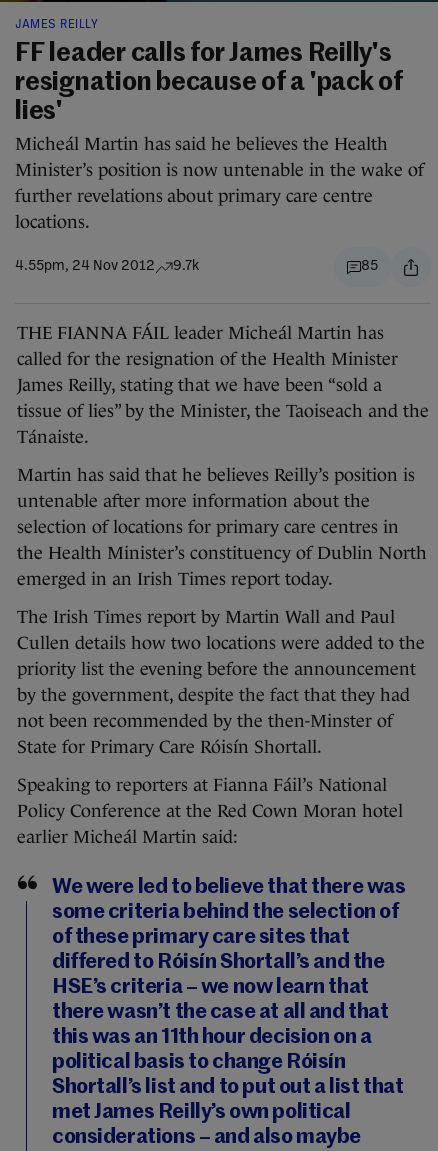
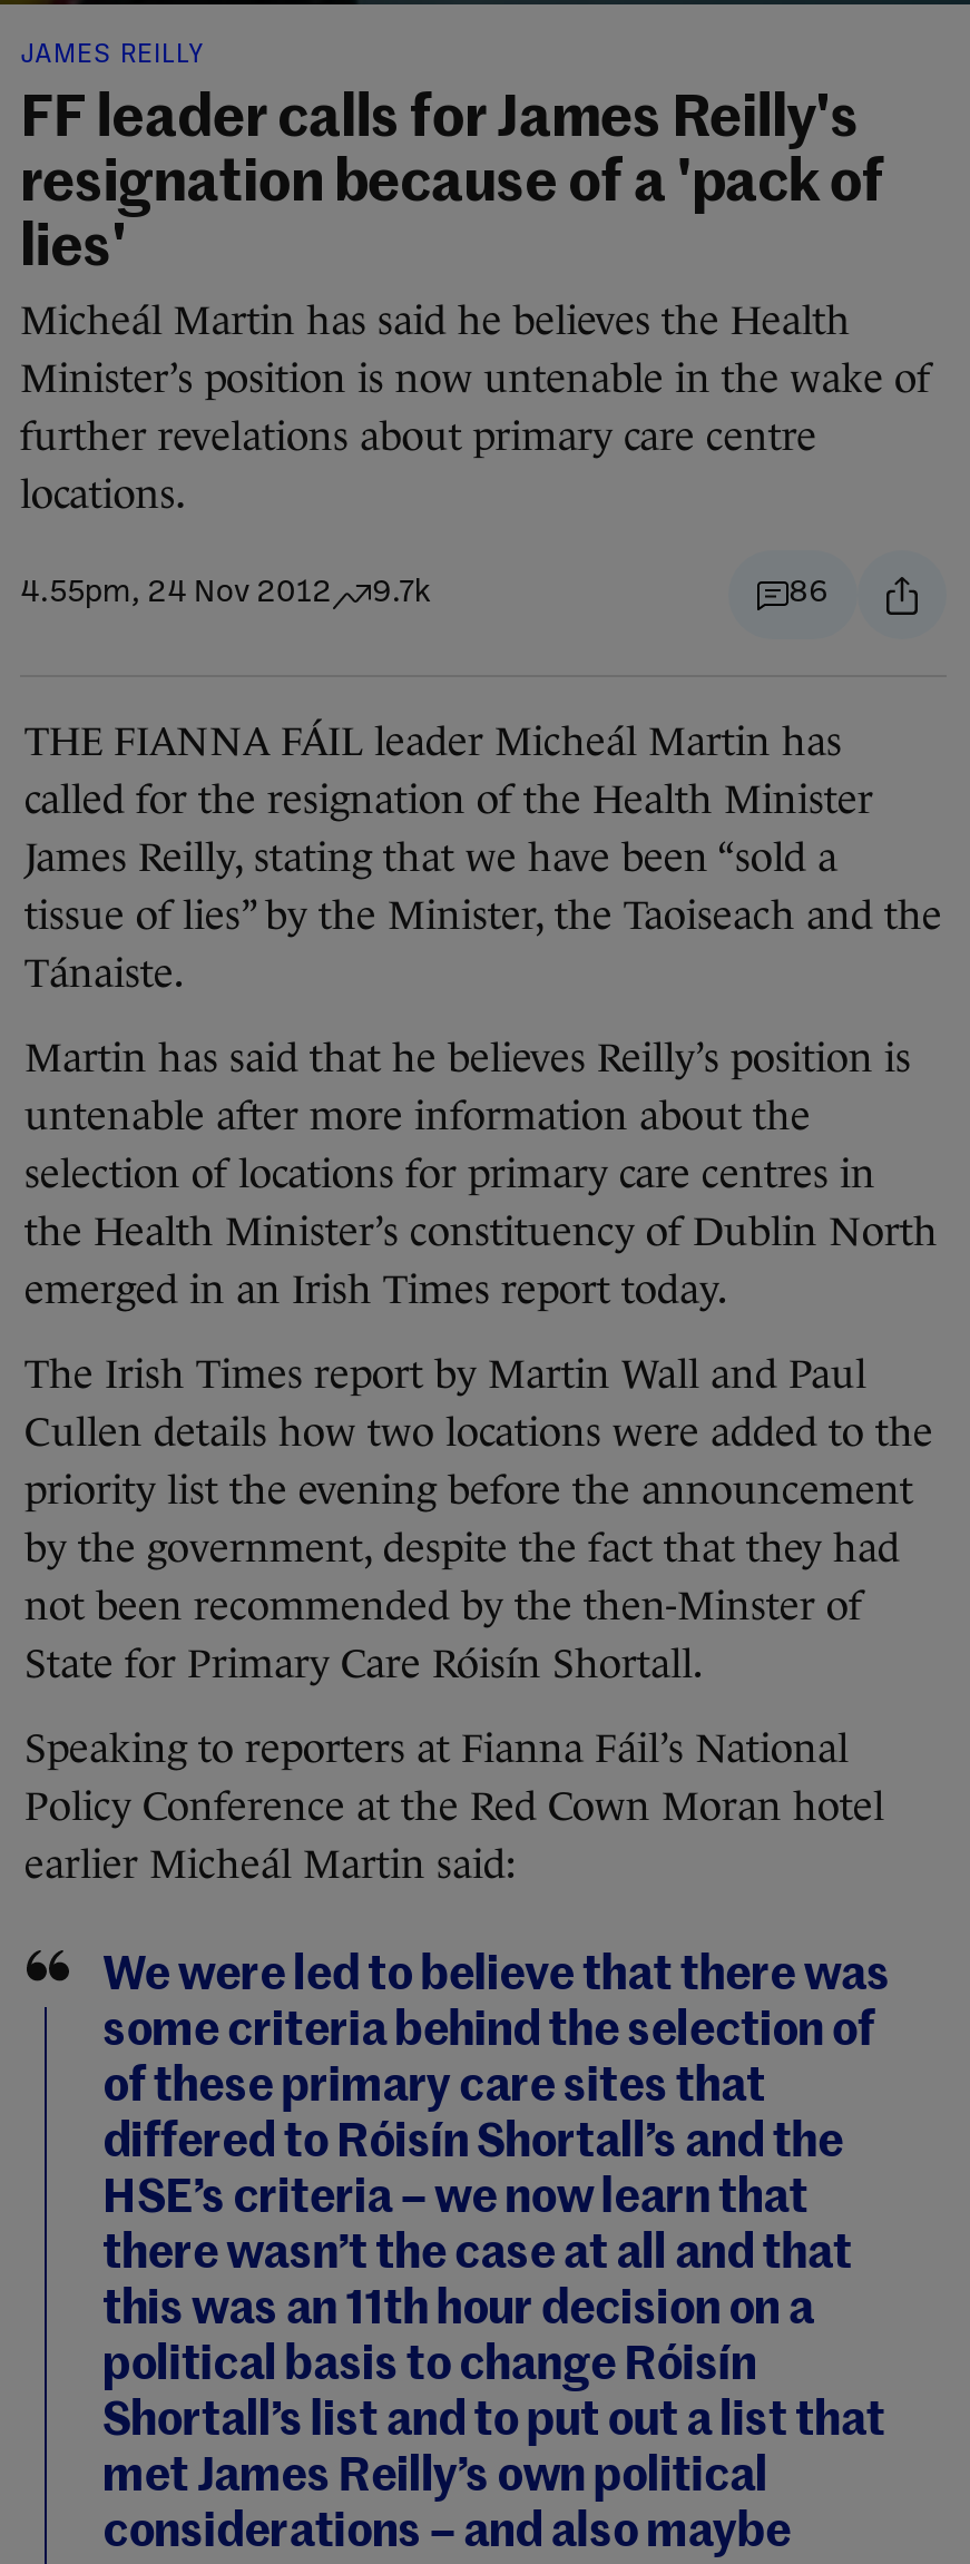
- 85
+ 86
